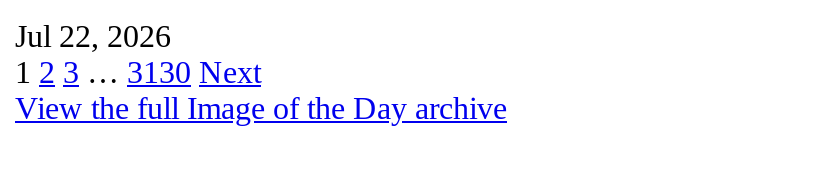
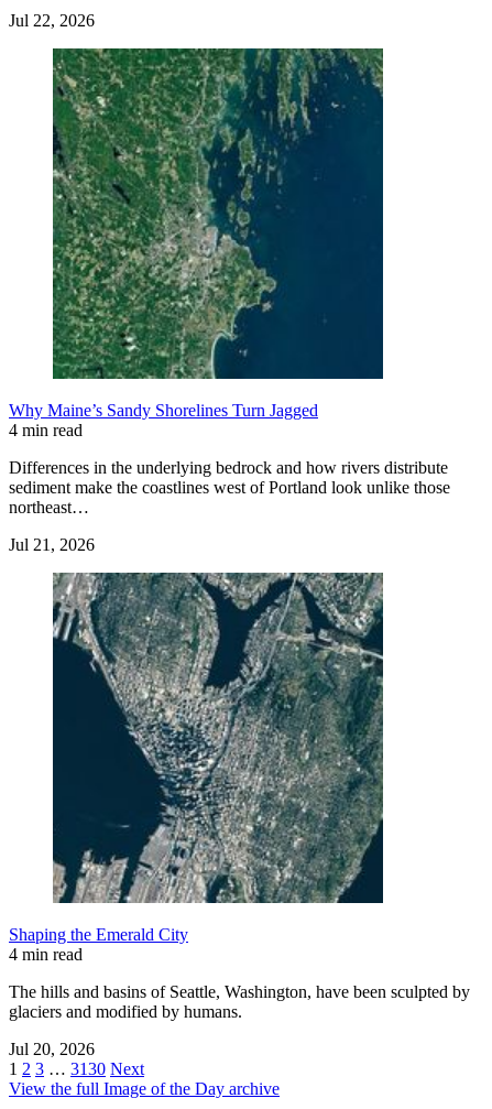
+ [image]
+ Why Maine’s Sandy Shorelines Turn Jagged
+ 4 min read
+ Differences in the underlying bedrock and how rivers distribute
+ sediment make the coastlines west of Portland look unlike those
+ northeast…
+ Jul 21, 2026

+ [image]
+ Shaping the Emerald City
+ 4 min read
+ The hills and basins of Seattle, Washington, have been sculpted by
+ glaciers and modified by humans.
+ Jul 20, 2026
